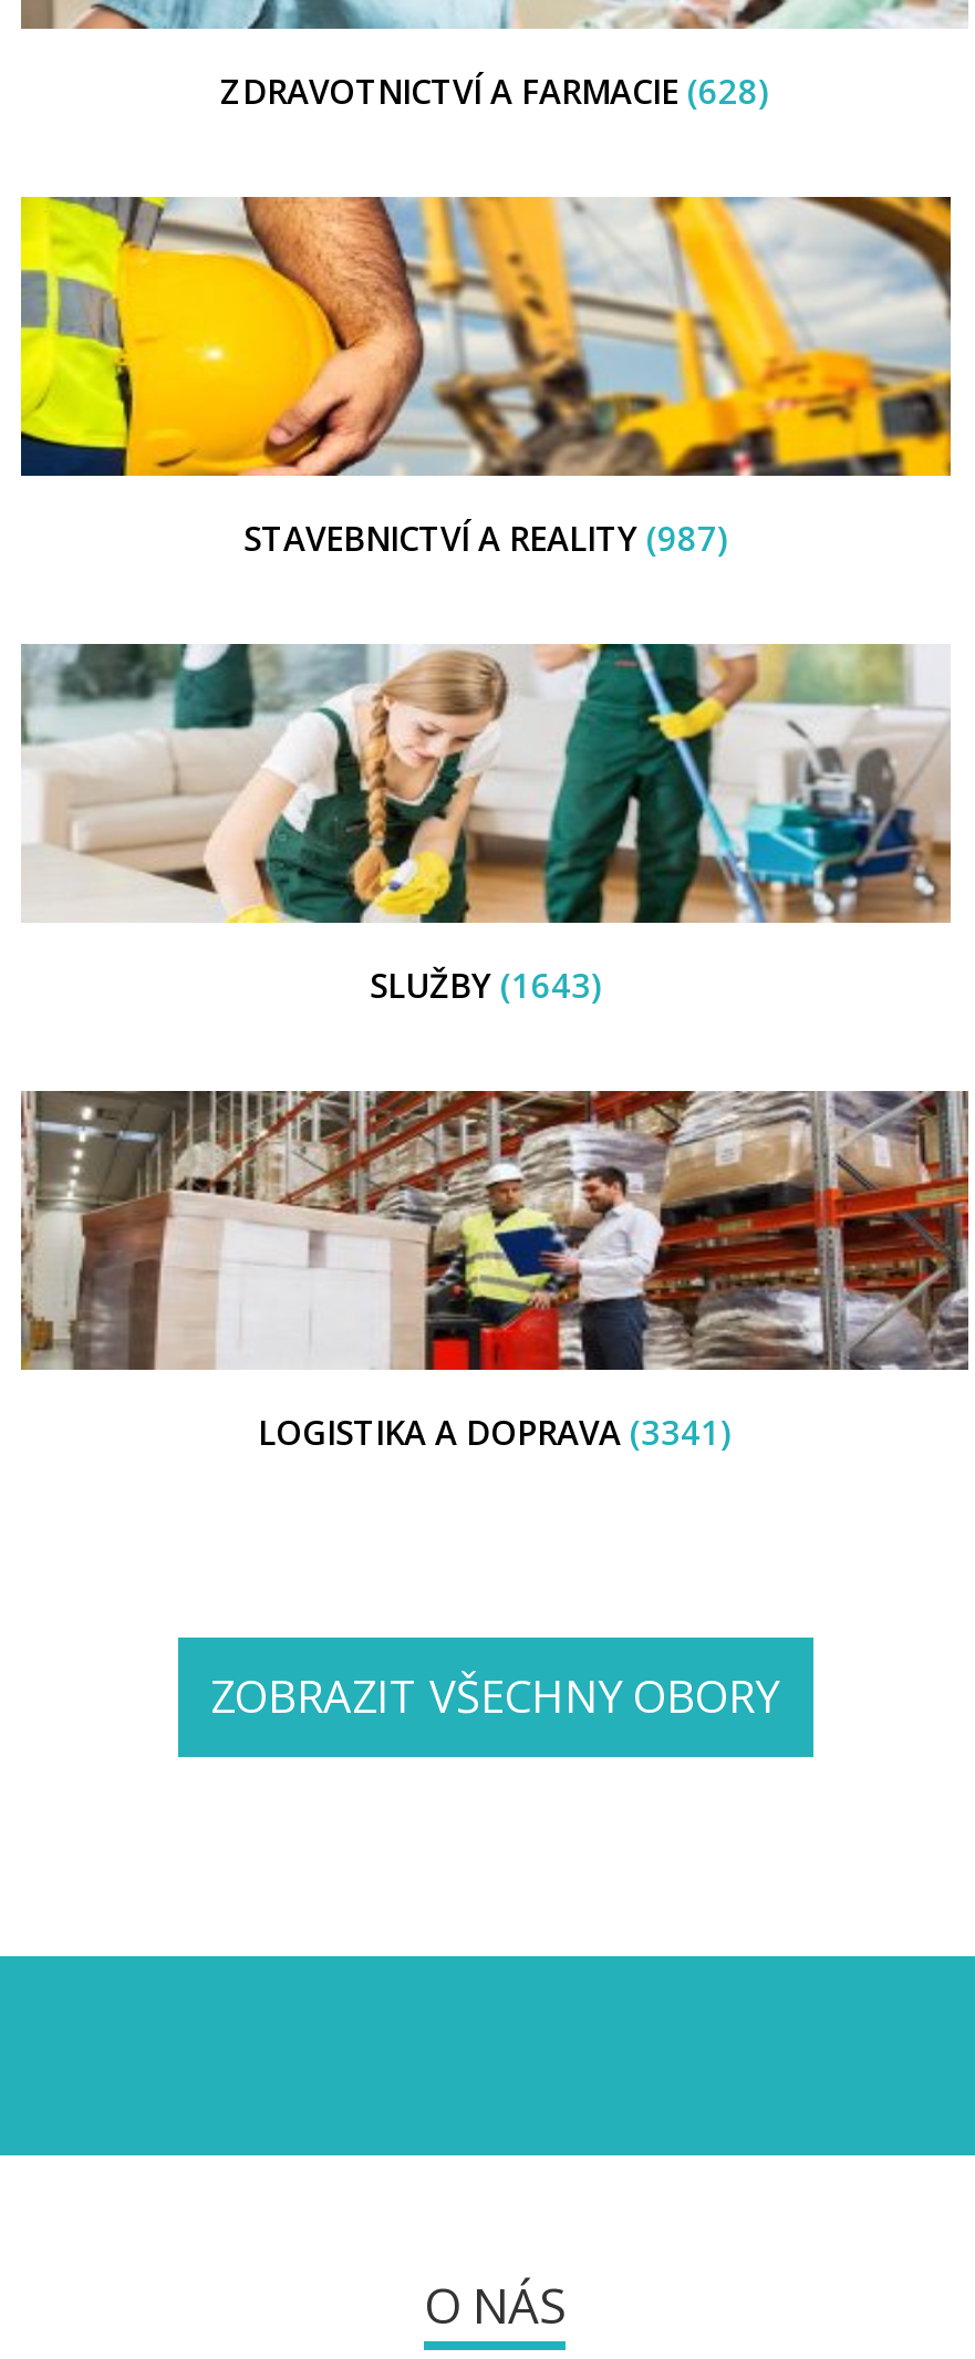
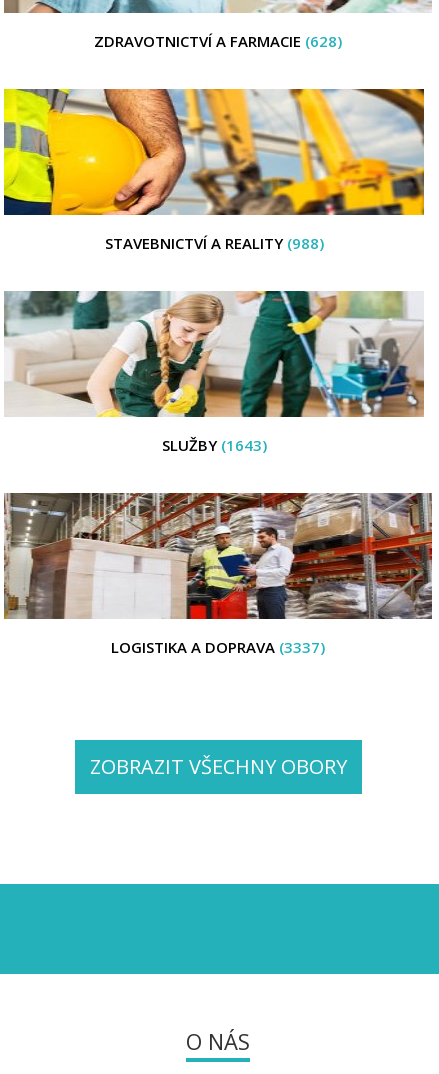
- STAVEBNICTVÍ A REALITY (987)
+ STAVEBNICTVÍ A REALITY (988)

- LOGISTIKA A DOPRAVA (3341)
+ LOGISTIKA A DOPRAVA (3337)
